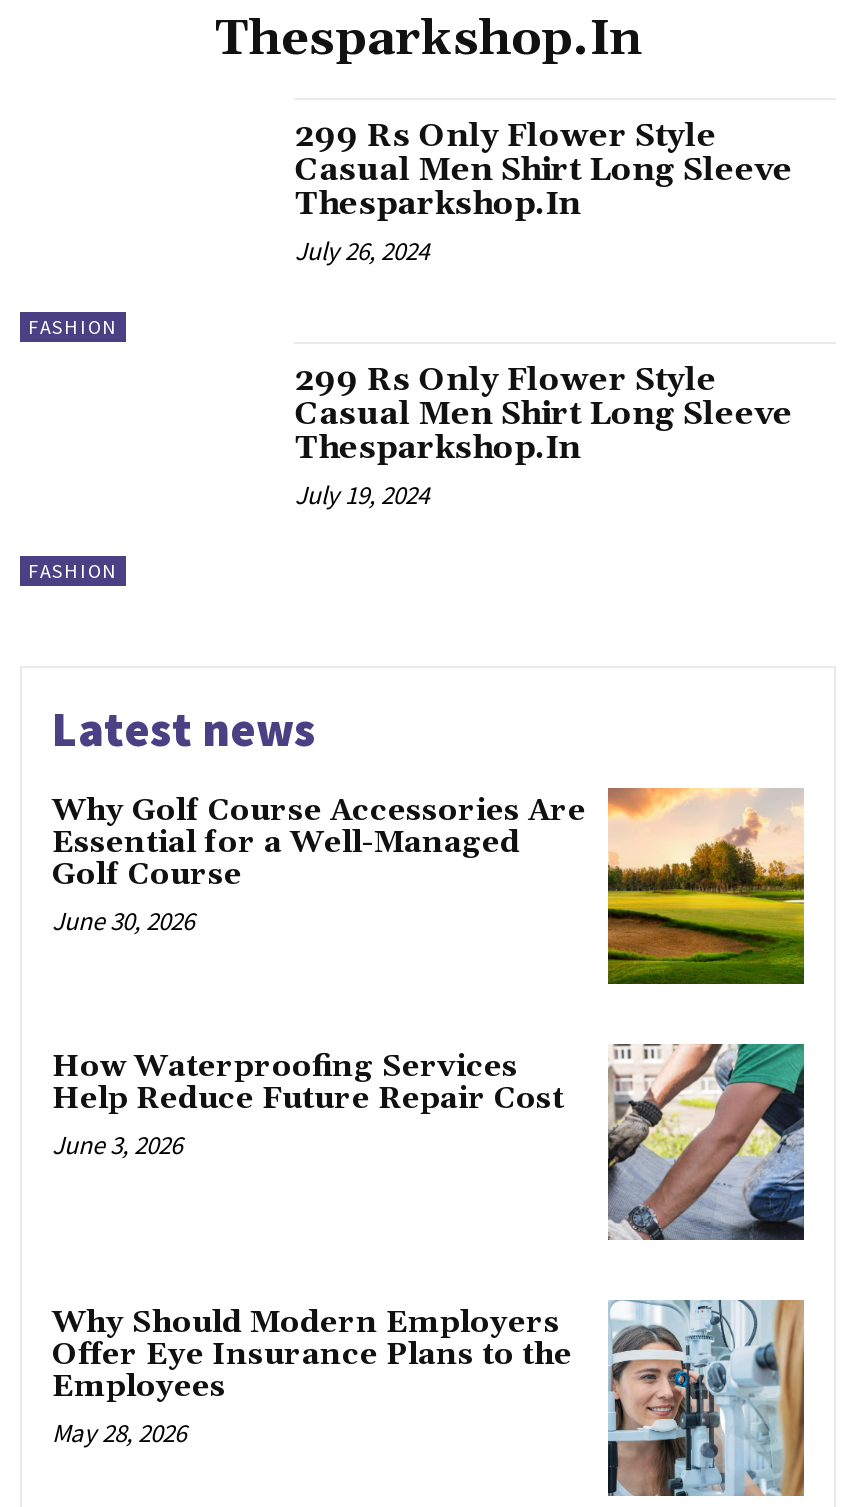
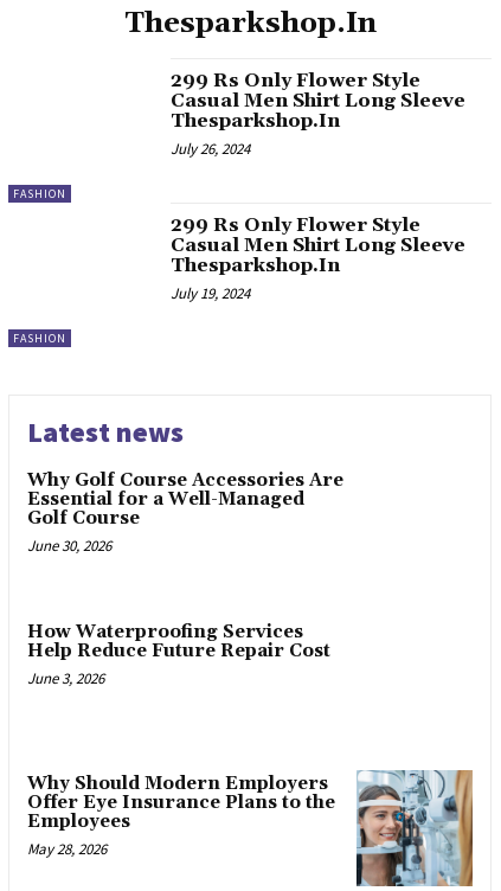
- [image]

- [image]
